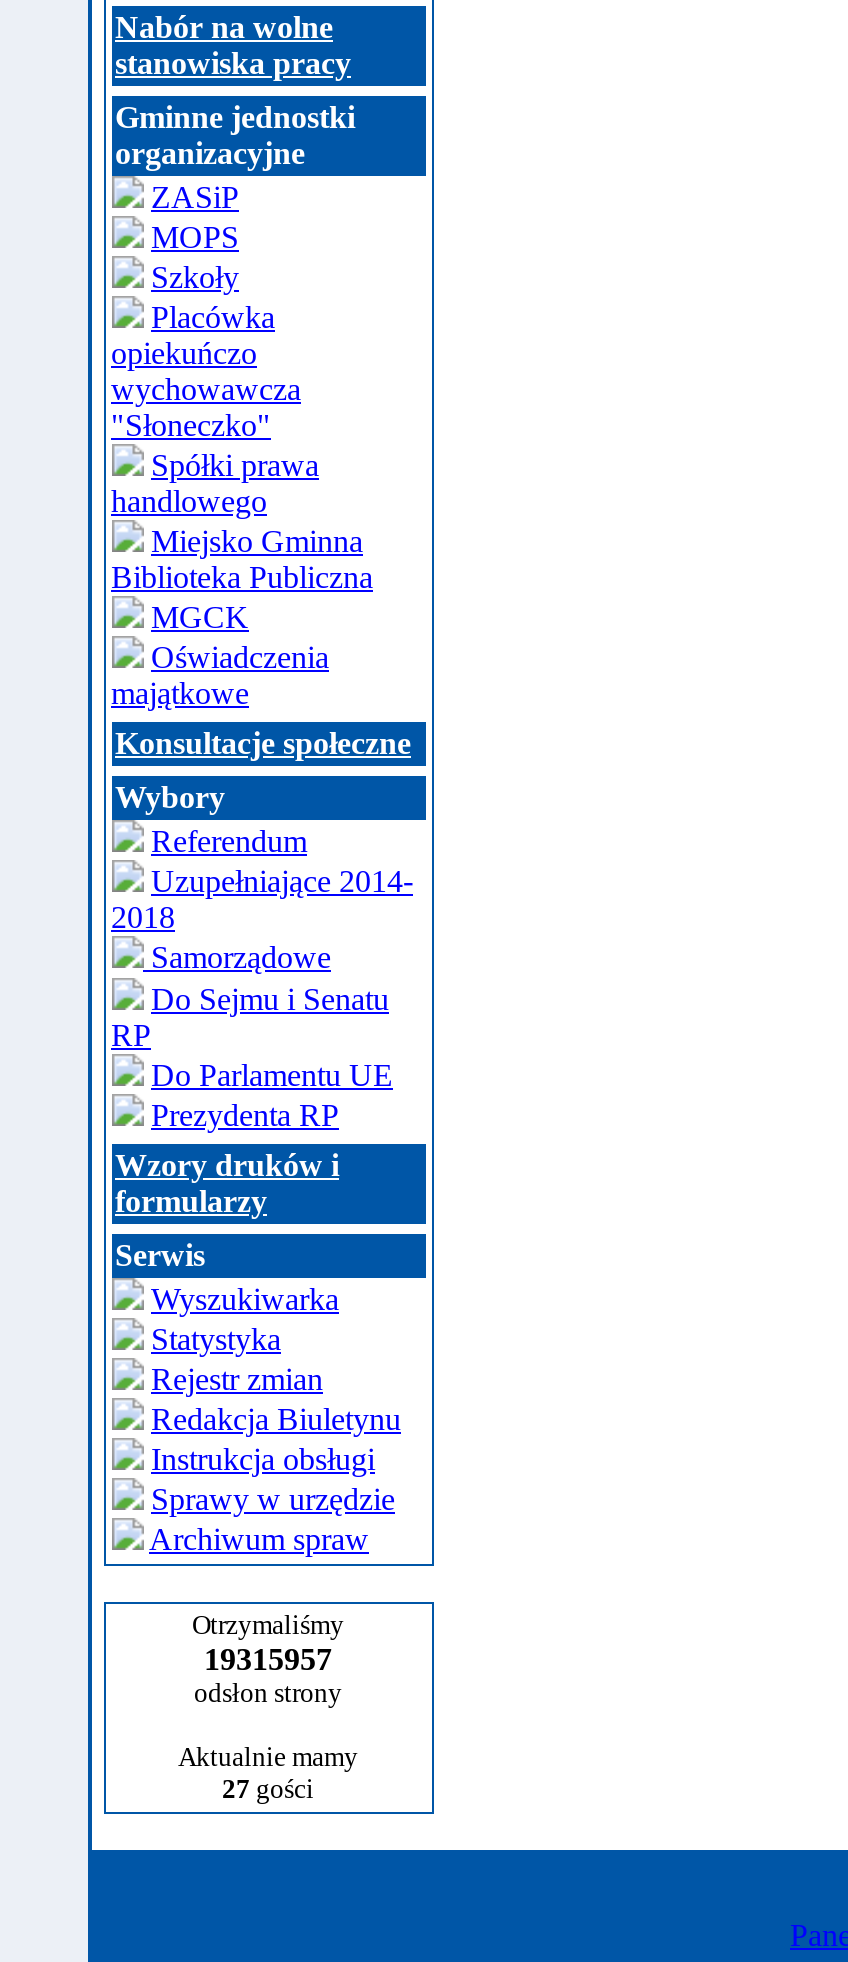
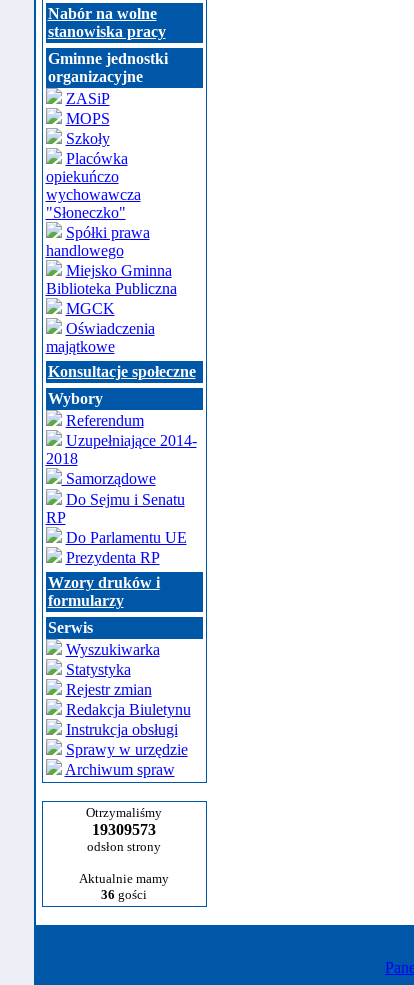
- 19315957
+ 19309573

- 27 gości
+ 36 gości
